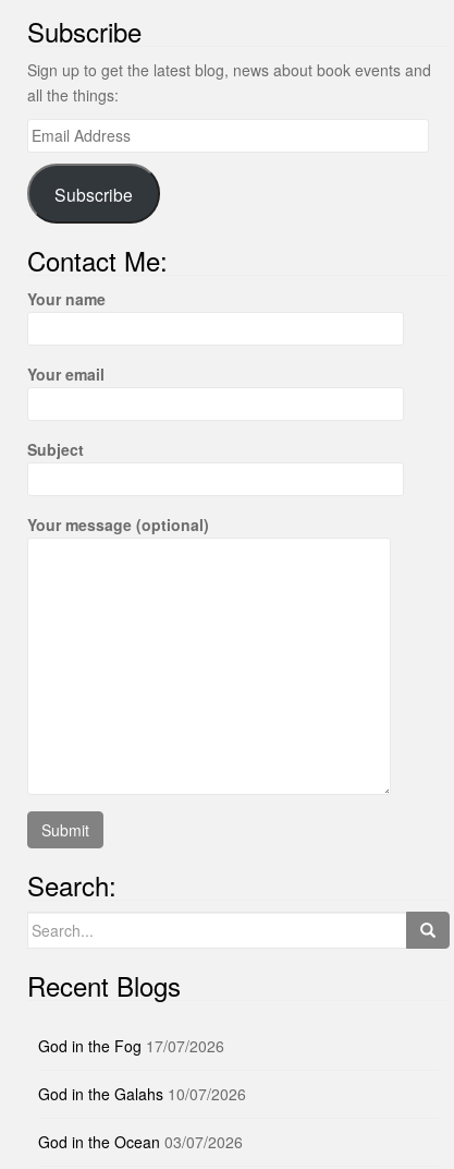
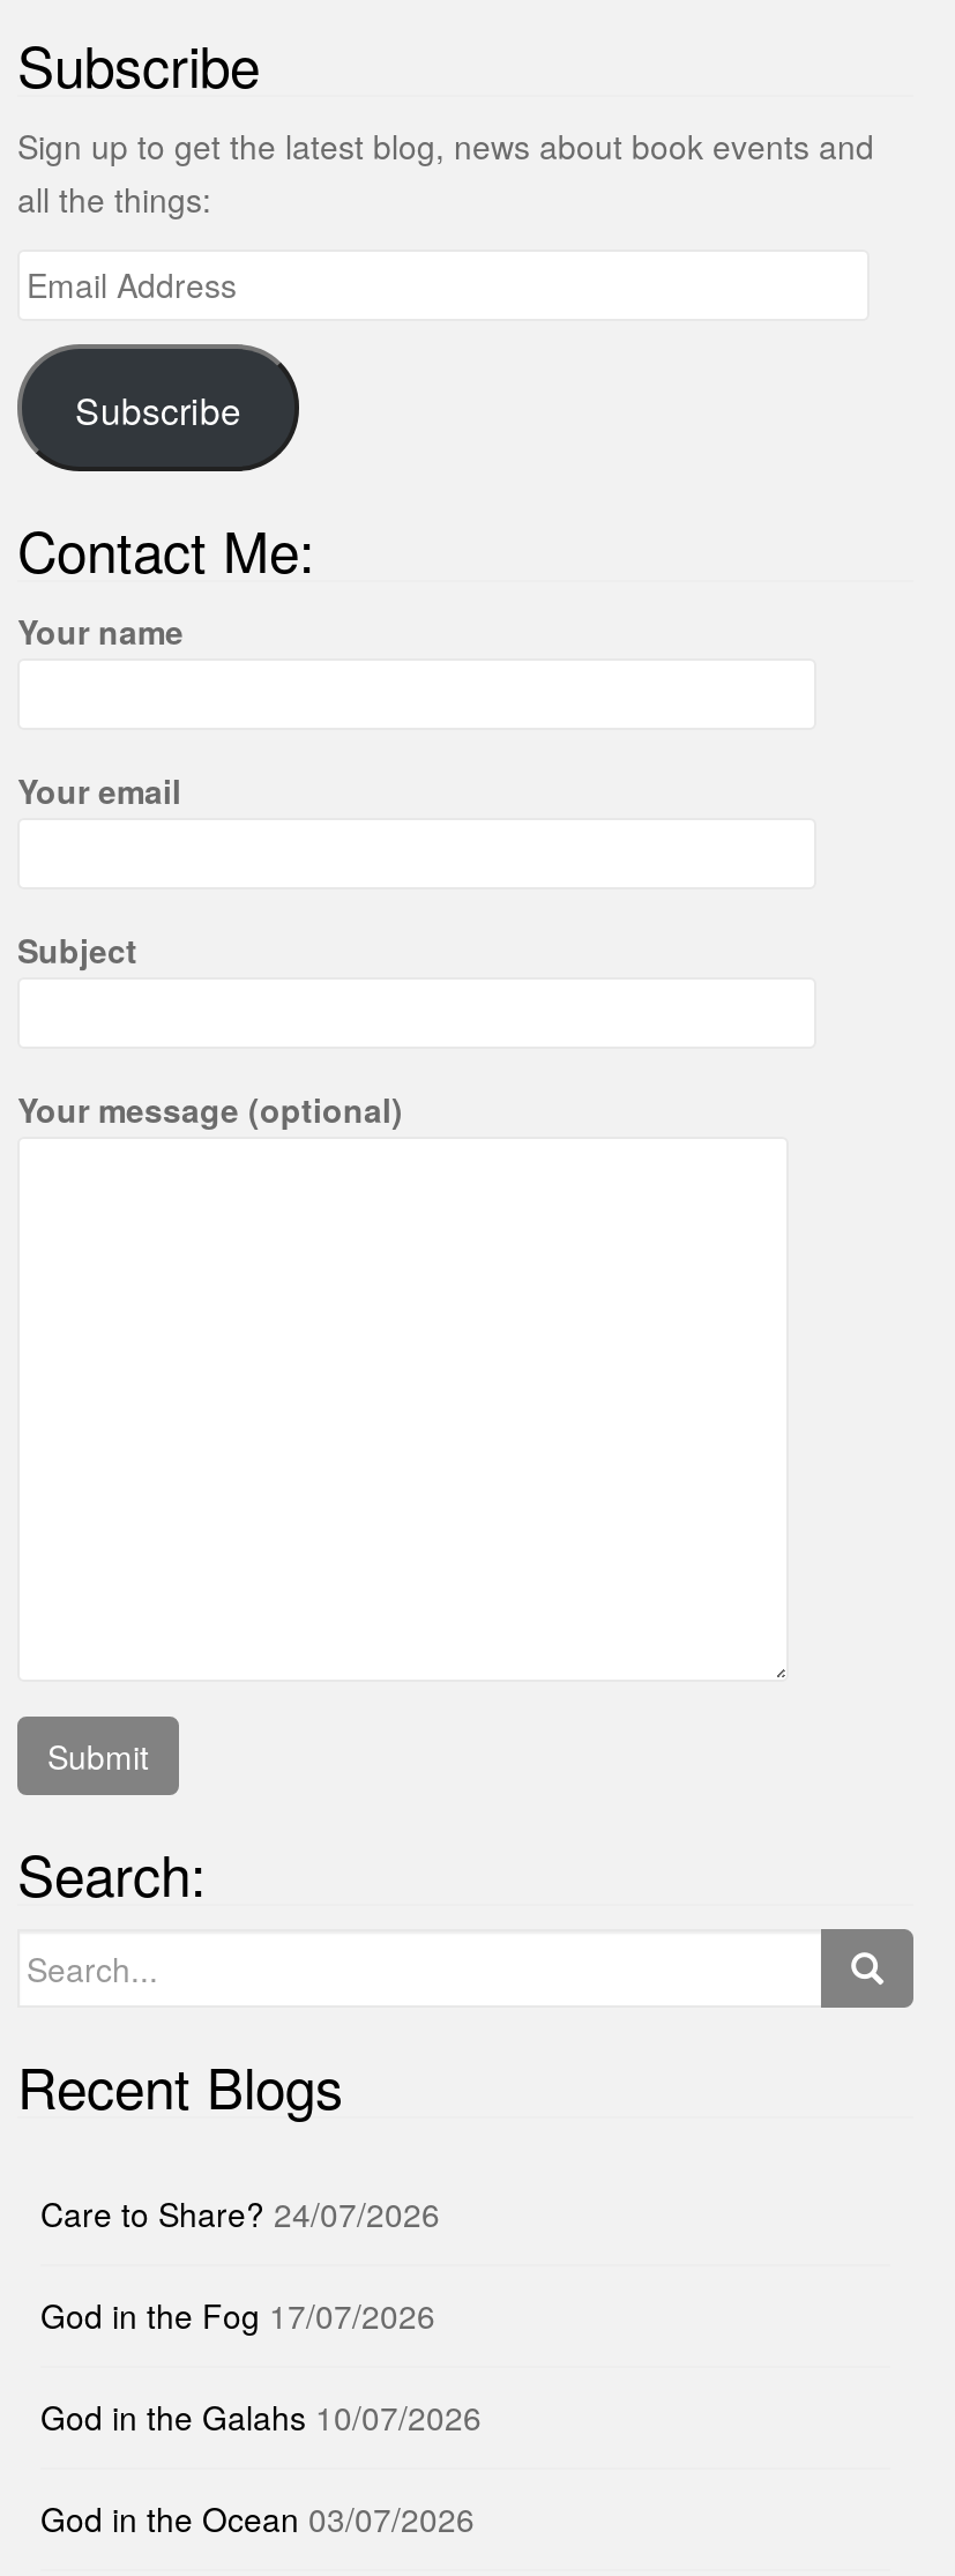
+ Care to Share? 24/07/2026
